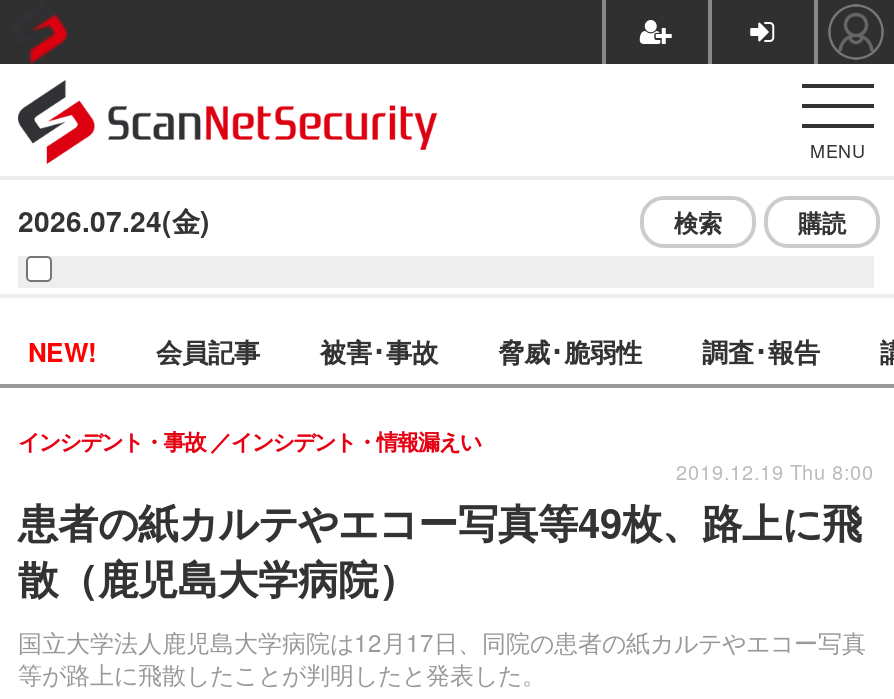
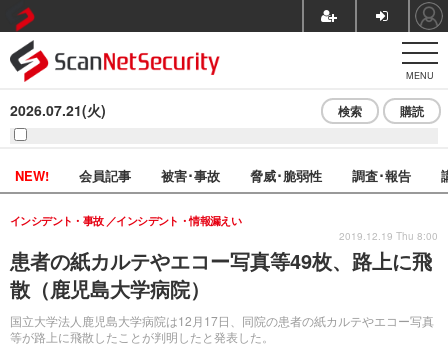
- 2026.07.24(金)
+ 2026.07.21(火)
